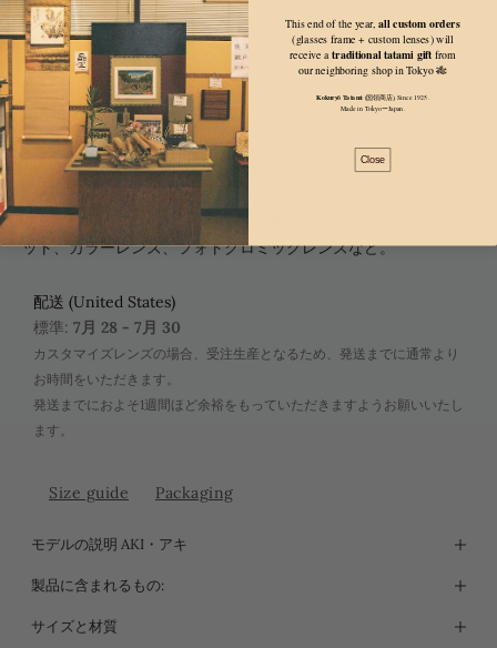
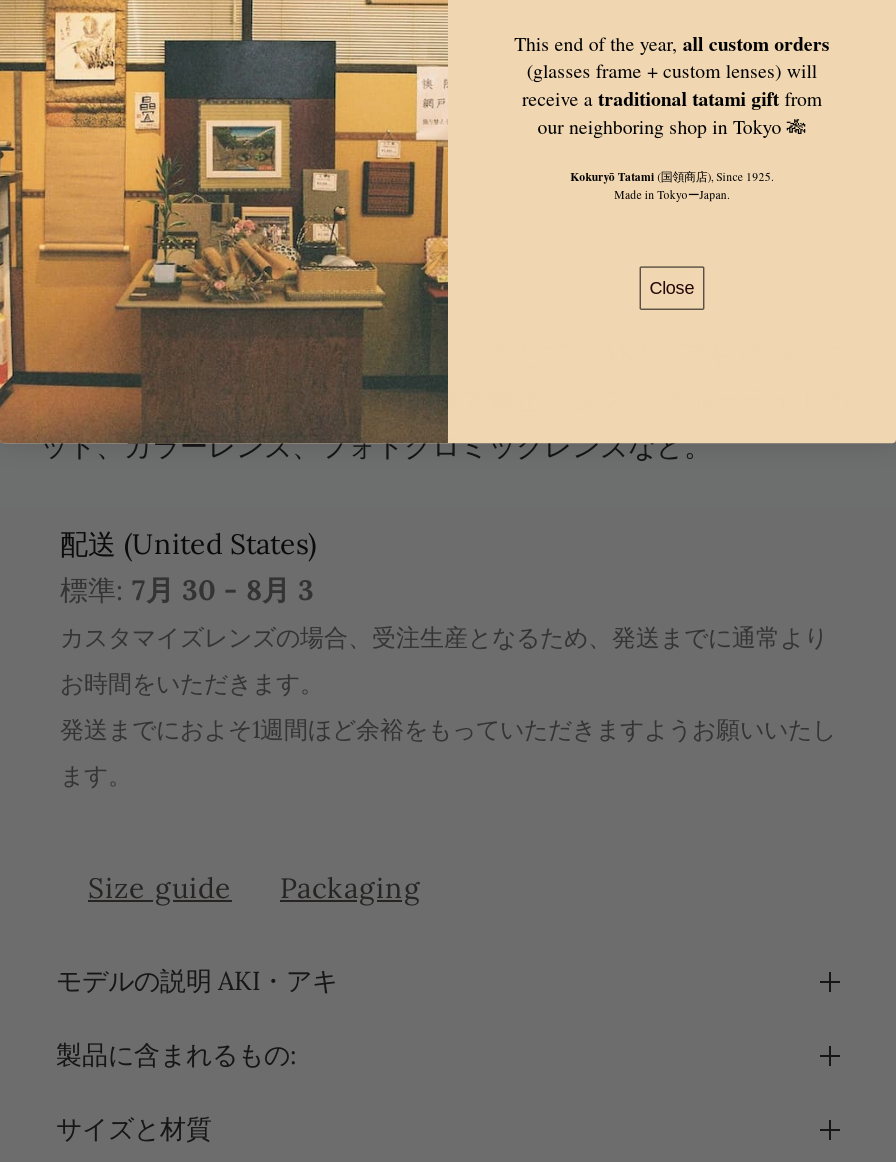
- 標準: 7月 28 - 7月 30
+ 標準: 7月 30 - 8月 3
